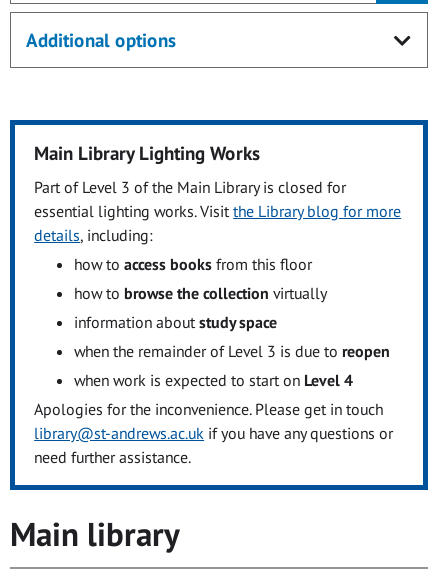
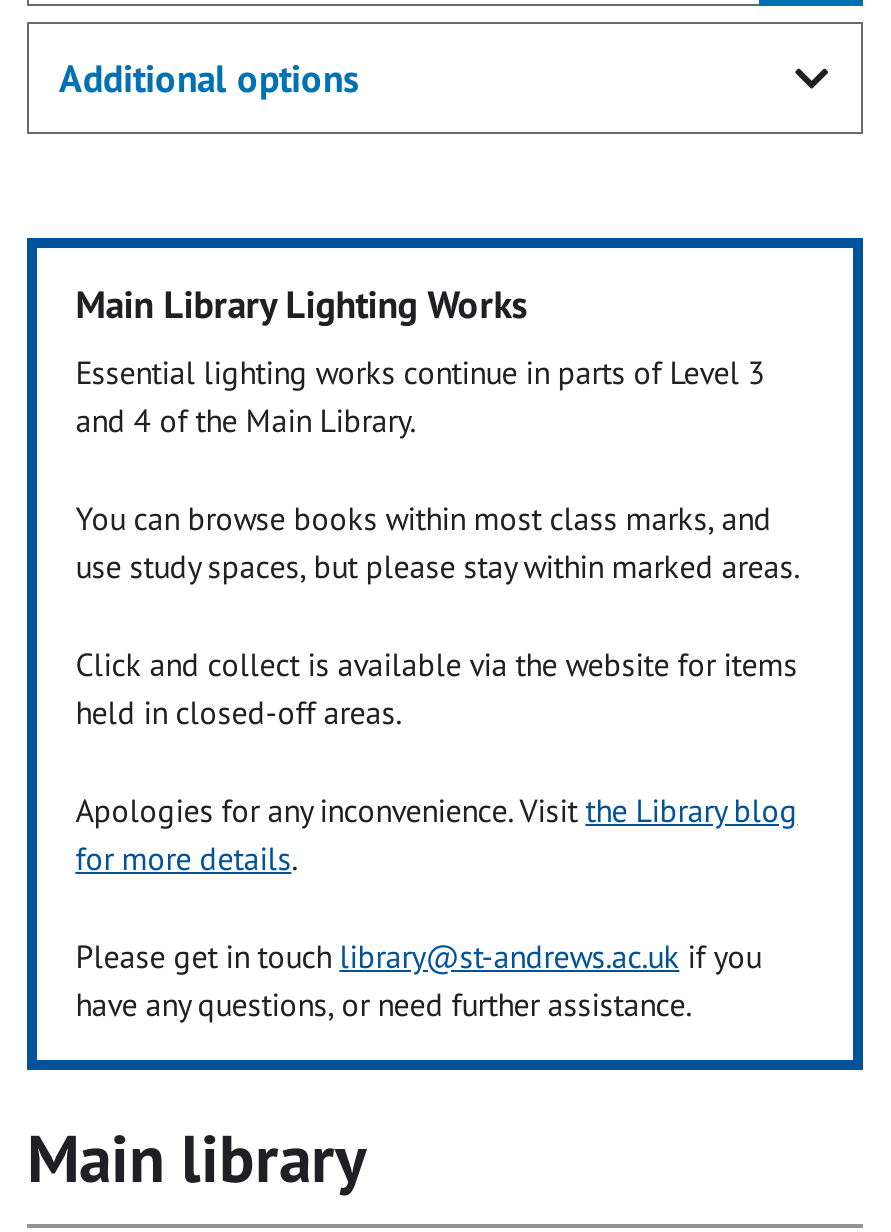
- Part of Level 3 of the Main Library is closed for
- essential lighting works. Visit the Library blog for more
- details, including:
- how to access books from this floor
- how to browse the collection virtually
- information about study space
- when the remainder of Level 3 is due to reopen
- when work is expected to start on Level 4
- Apologies for the inconvenience. Please get in touch
- library@st-andrews.ac.uk if you have any questions or
- need further assistance.
+ Essential lighting works continue in parts of Level 3
+ and 4 of the Main Library.
+ You can browse books within most class marks, and
+ use study spaces, but please stay within marked areas.
+ Click and collect is available via the website for items
+ held in closed-off areas.
+ Apologies for any inconvenience. Visit the Library blog
+ for more details.
+ Please get in touch library@st-andrews.ac.uk if you
+ have any questions, or need further assistance.
